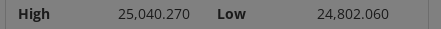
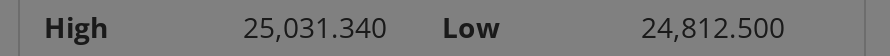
- 25,040.270 Low
+ 25,031.340 Low

- 24,802.060
+ 24,812.500
